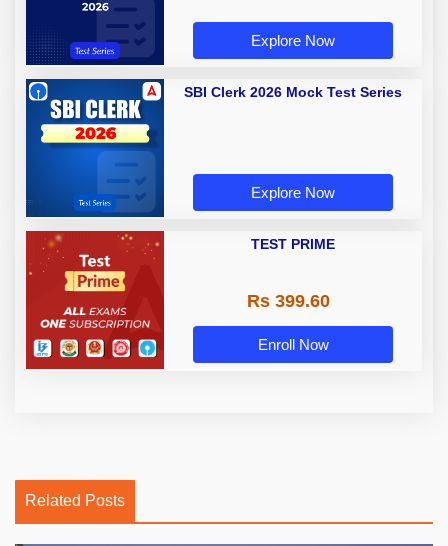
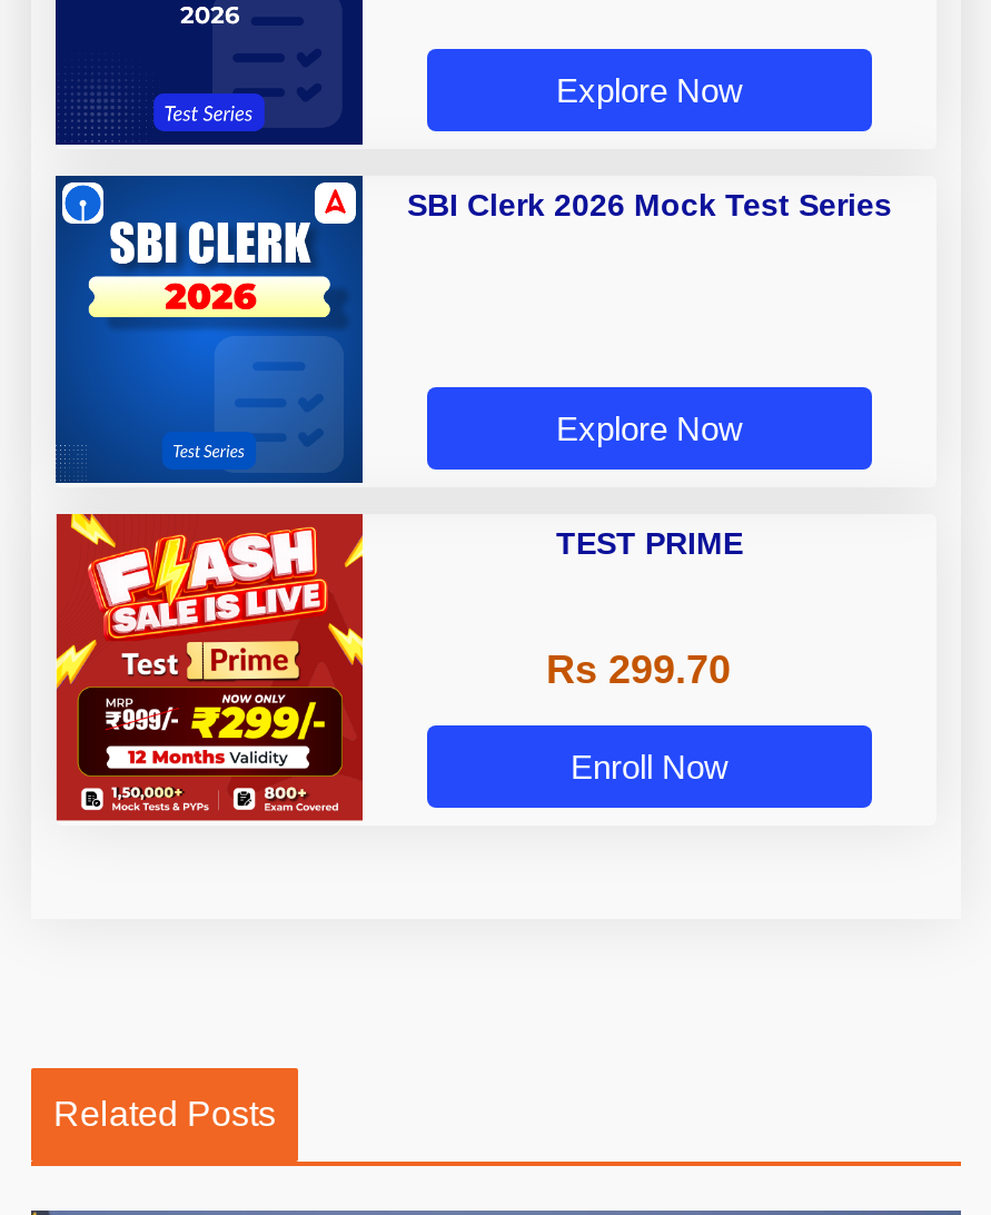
- [image]
+ [image]

- Rs 399.60
+ Rs 299.70
